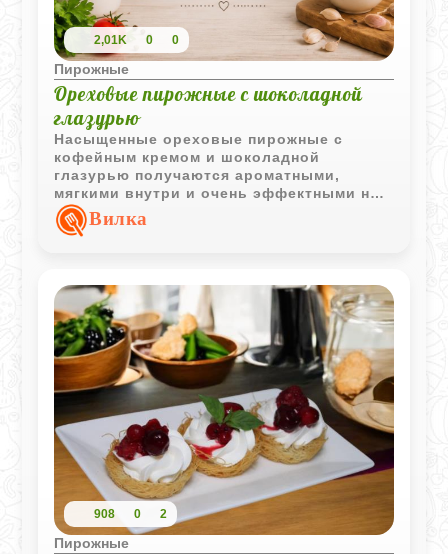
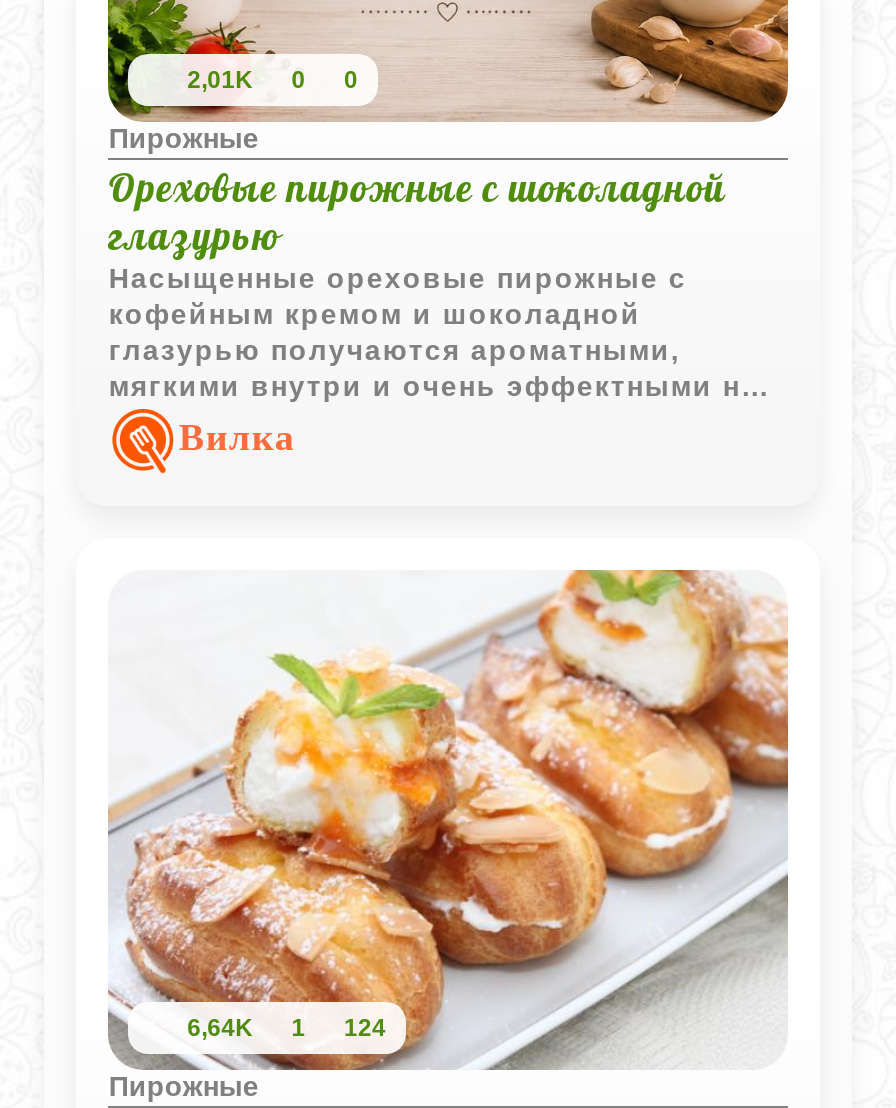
- [image]
- 908
- 0
- 2
+ [image]
+ 6,64K
+ 1
+ 124
